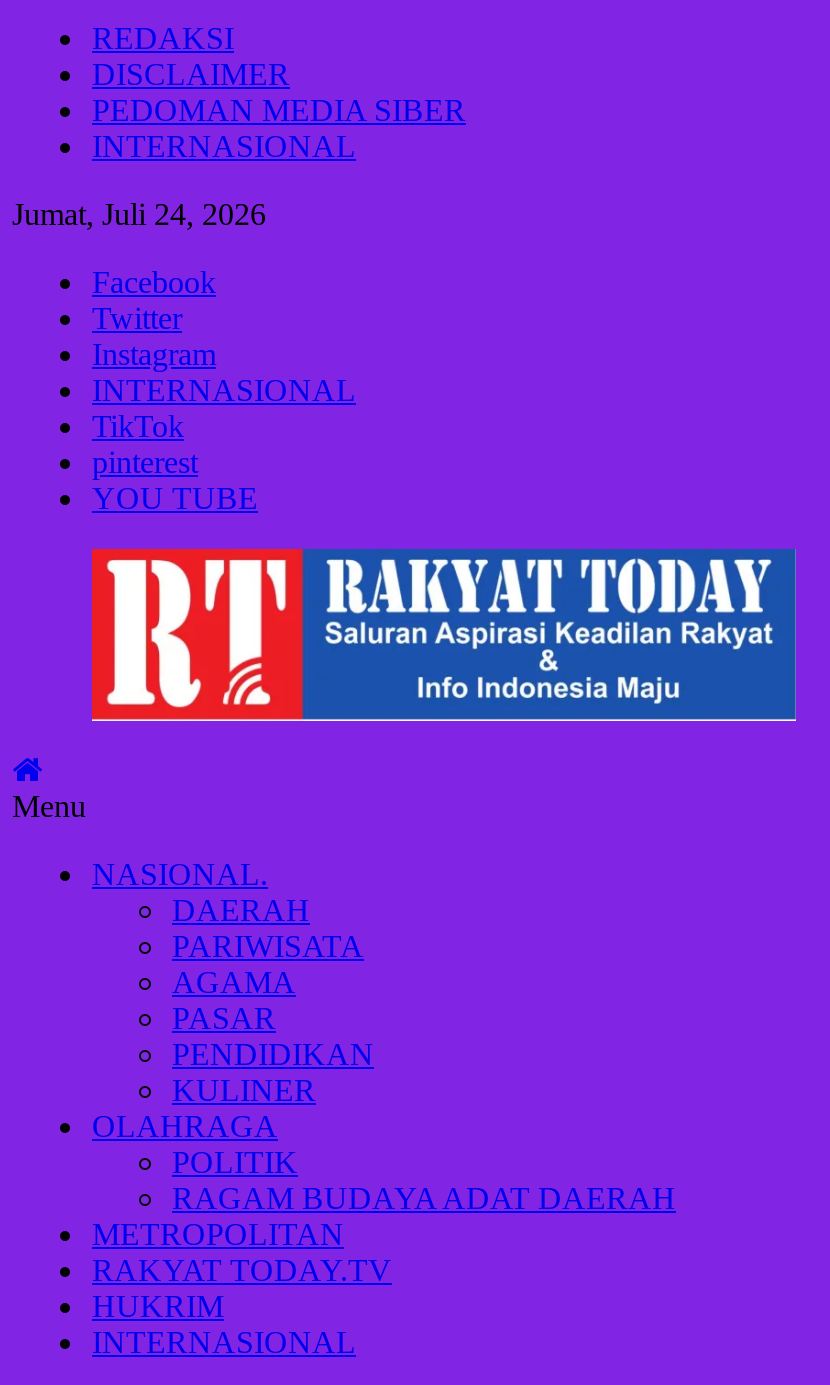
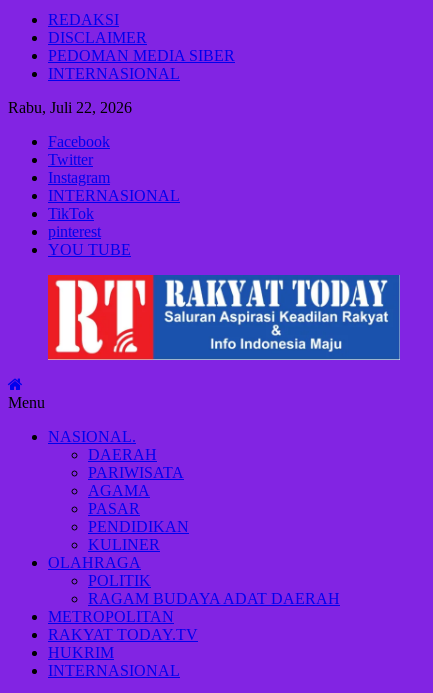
- Jumat, Juli 24, 2026
+ Rabu, Juli 22, 2026
